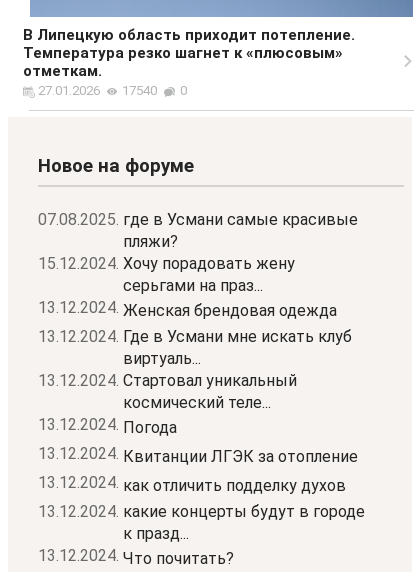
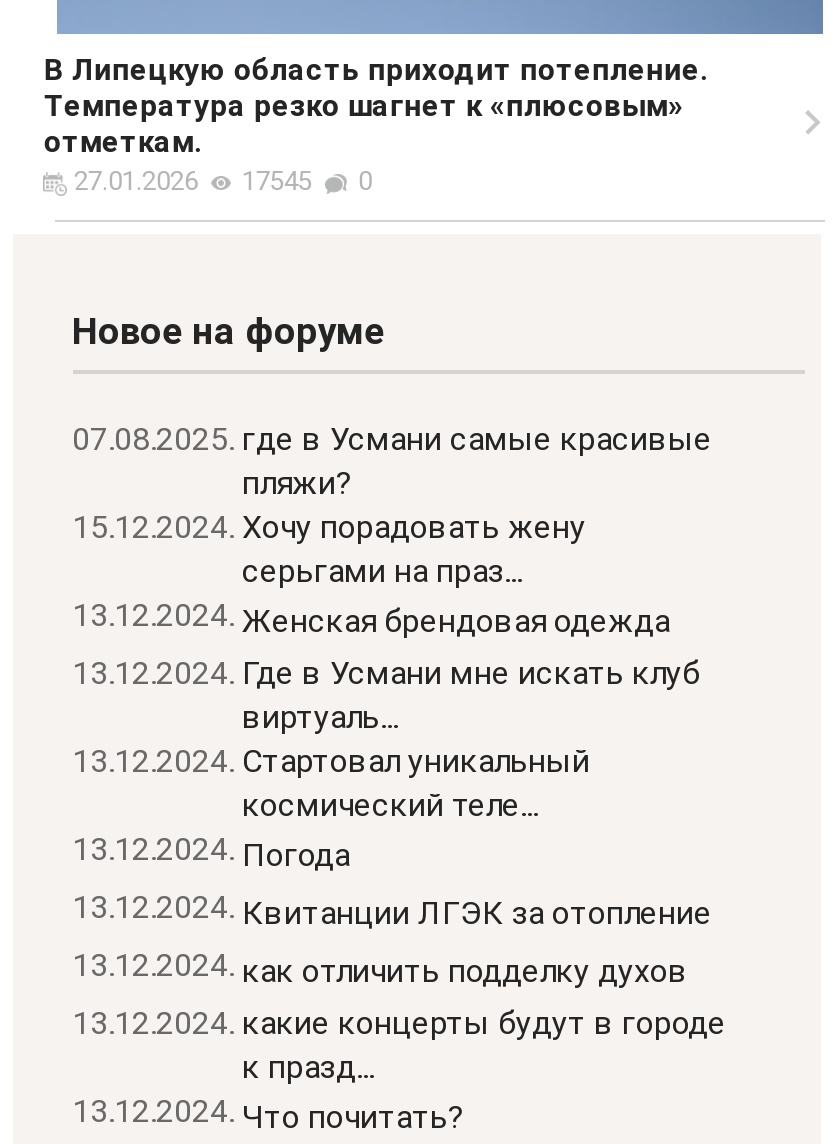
- 27.01.2026 17540 0
+ 27.01.2026 17545 0
